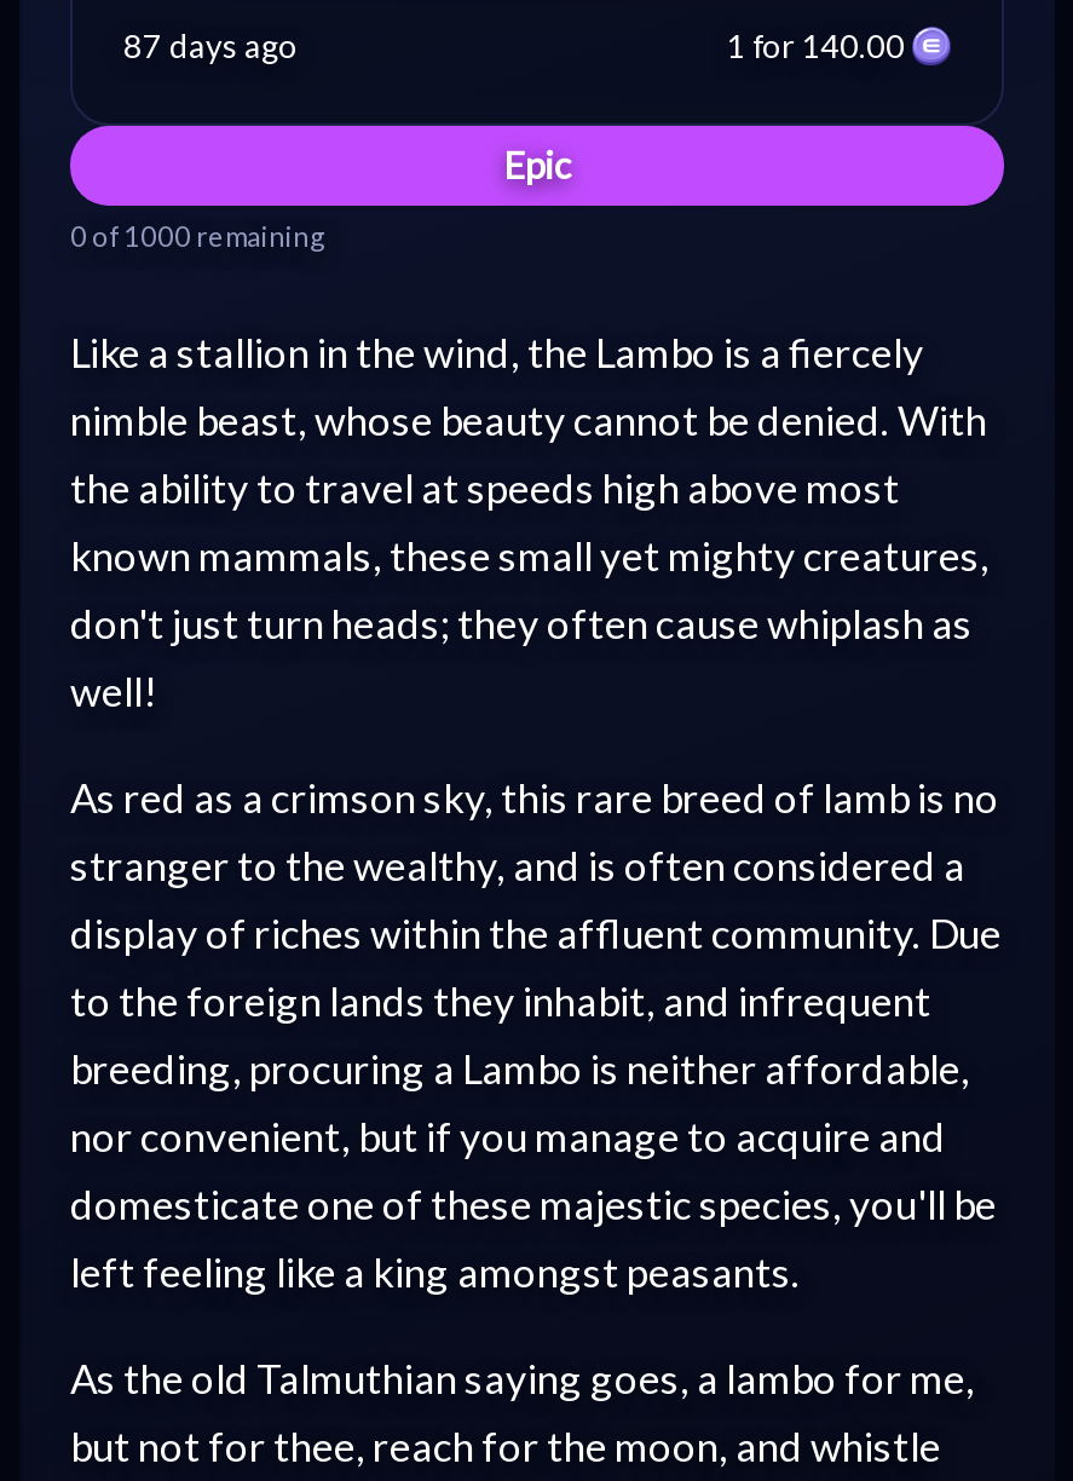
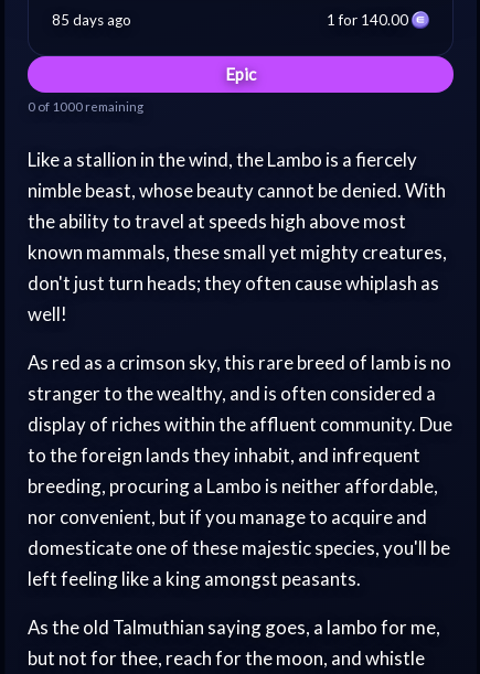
- 87 days ago
+ 85 days ago
